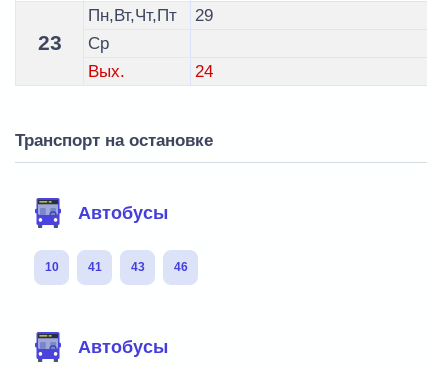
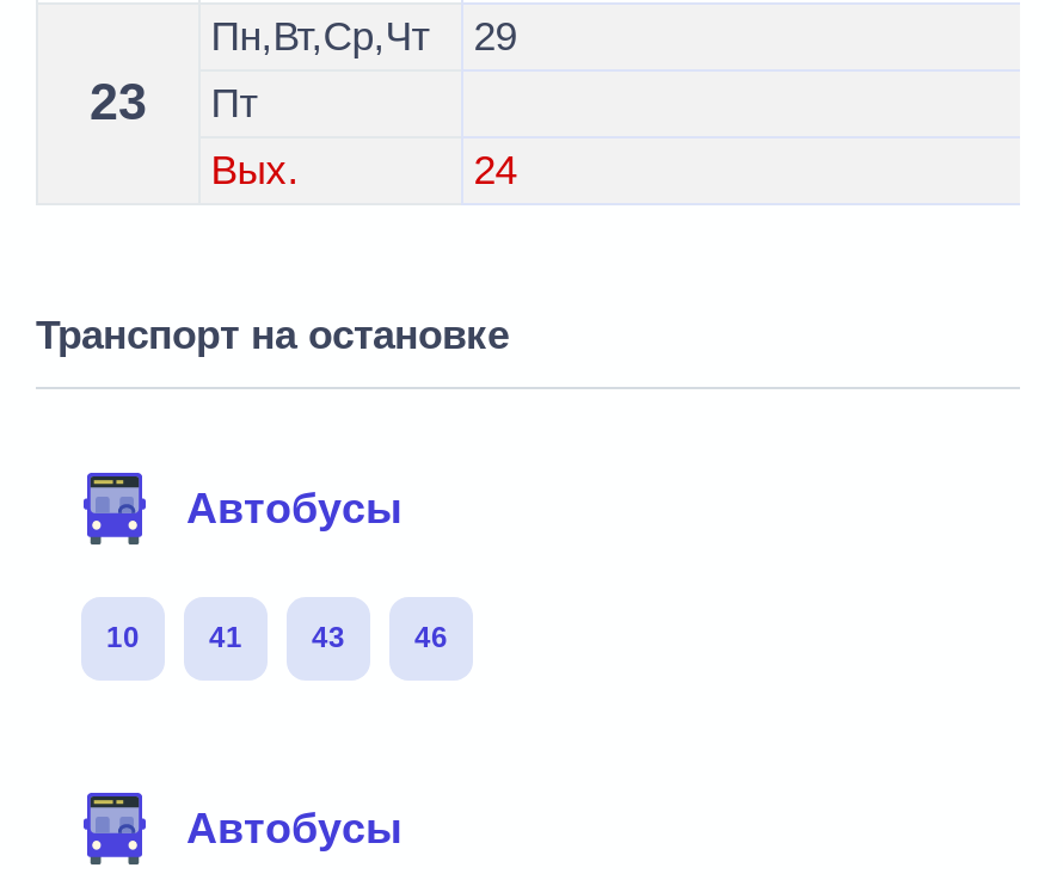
- Пн,Вт,Чт,Пт
+ Пн,Вт,Ср,Чт

- Ср
+ Пт
